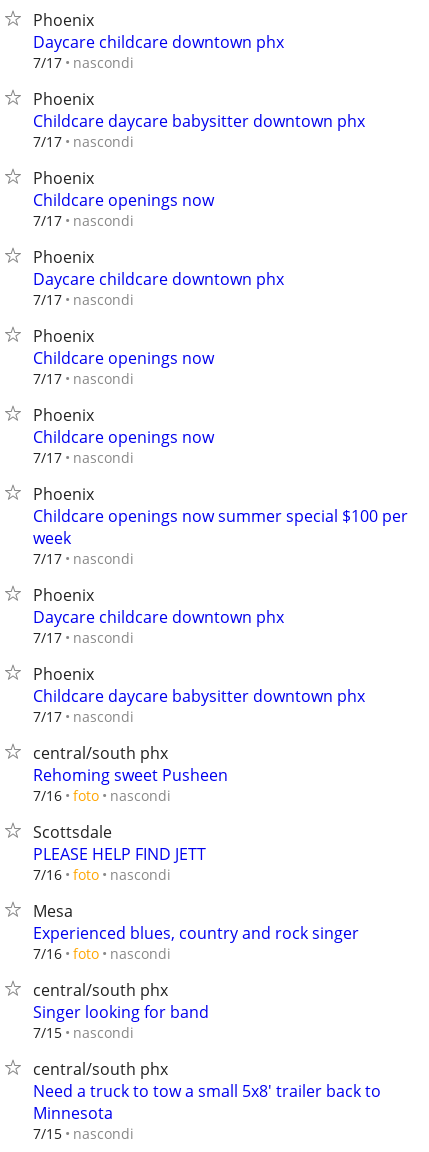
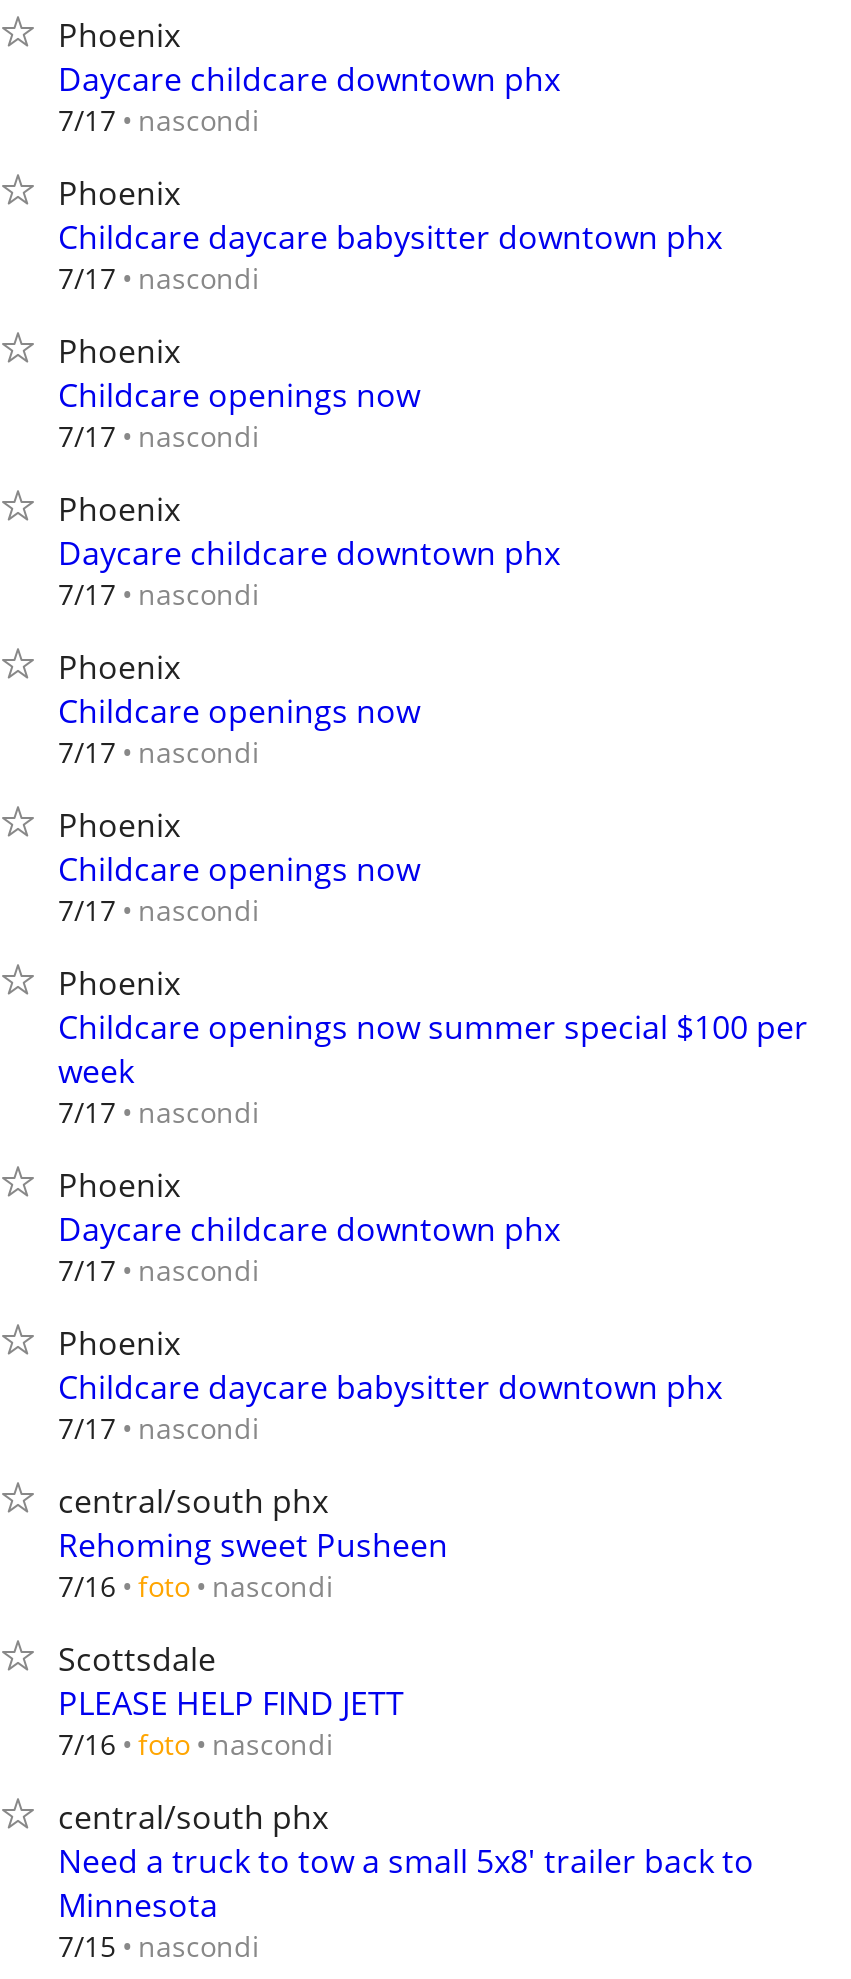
- Mesa
- Experienced blues, country and rock singer
- 7/16 foto nascondi
- central/south phx
- Singer looking for band
- 7/15 nascondi
